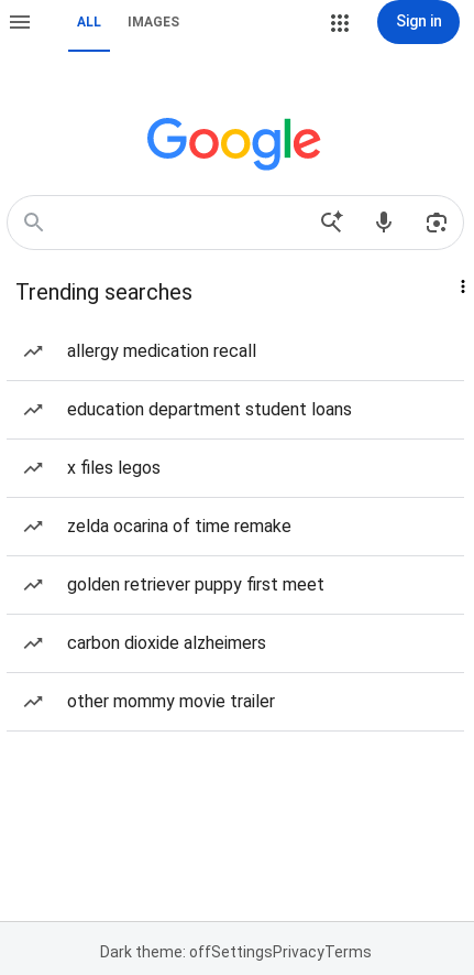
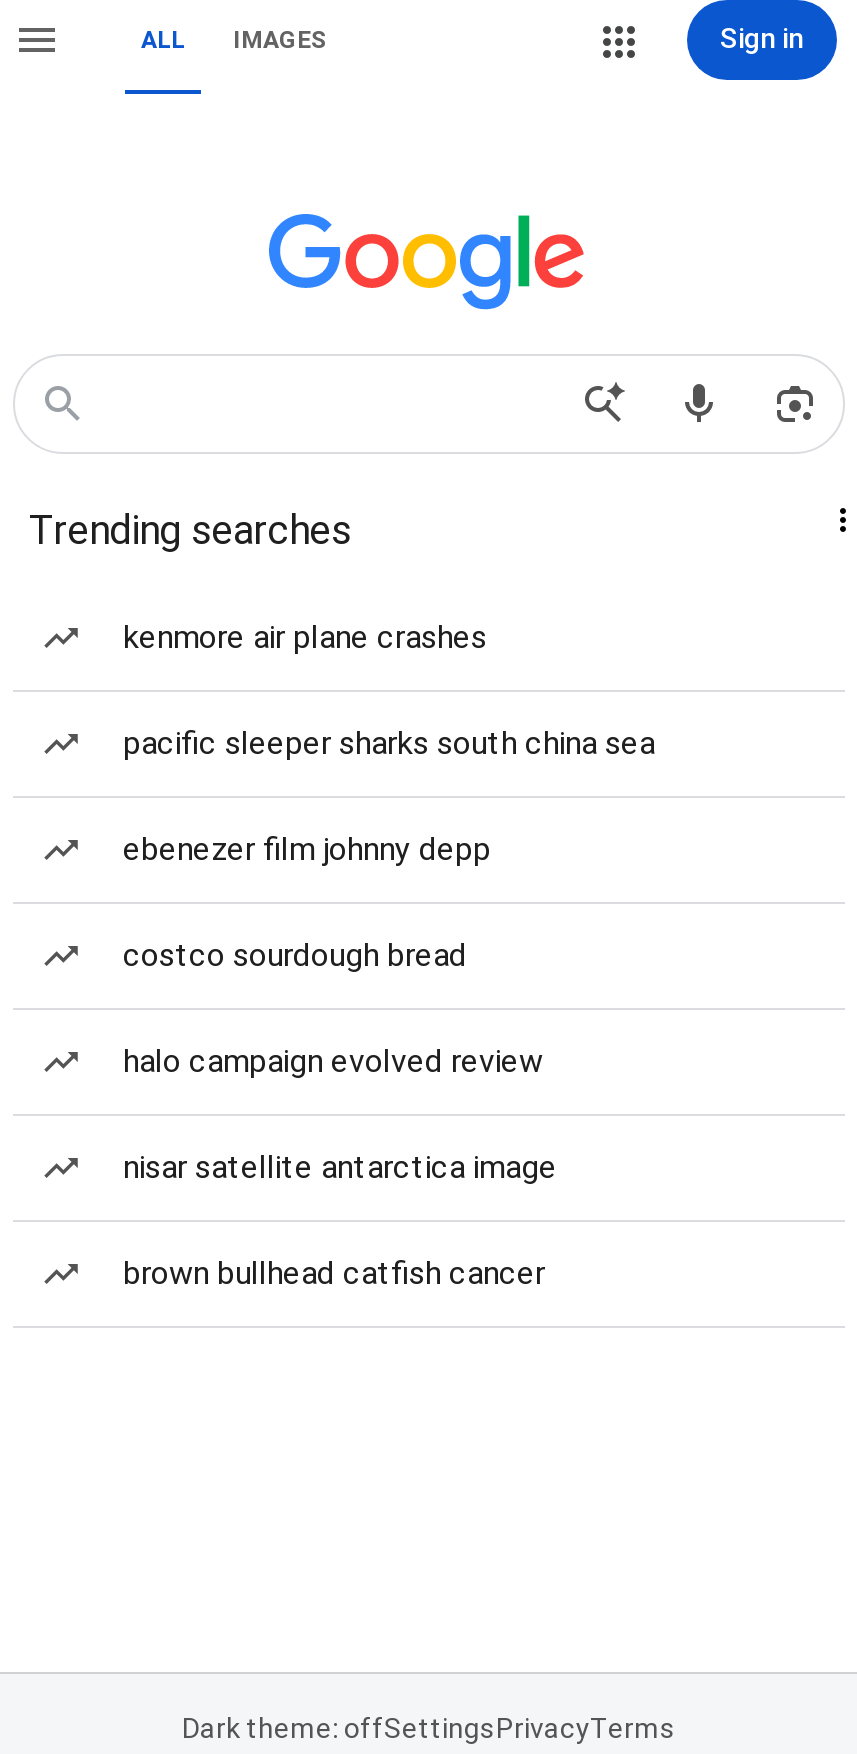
- allergy medication recall
+ kenmore air plane crashes

- education department student loans
+ pacific sleeper sharks south china sea

- x files legos
+ ebenezer film johnny depp

- zelda ocarina of time remake
+ costco sourdough bread

- golden retriever puppy first meet
+ halo campaign evolved review

- carbon dioxide alzheimers
+ nisar satellite antarctica image

- other mommy movie trailer
+ brown bullhead catfish cancer
